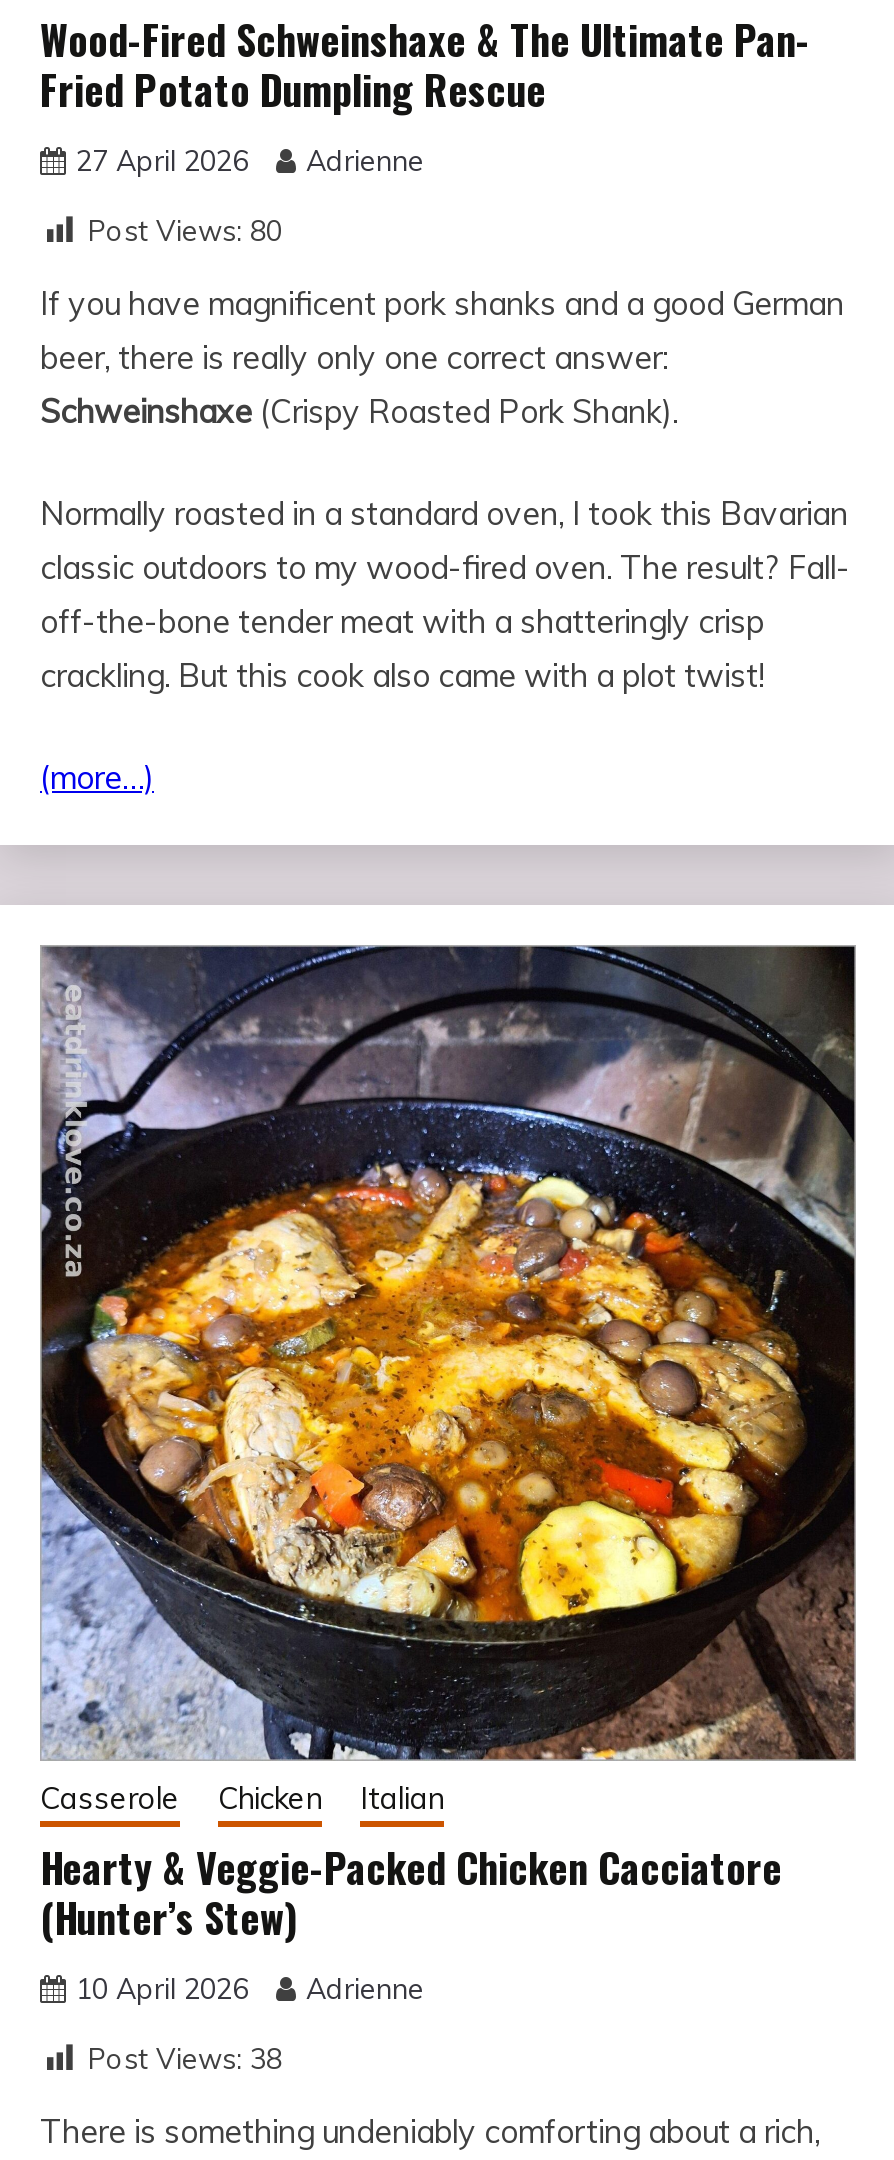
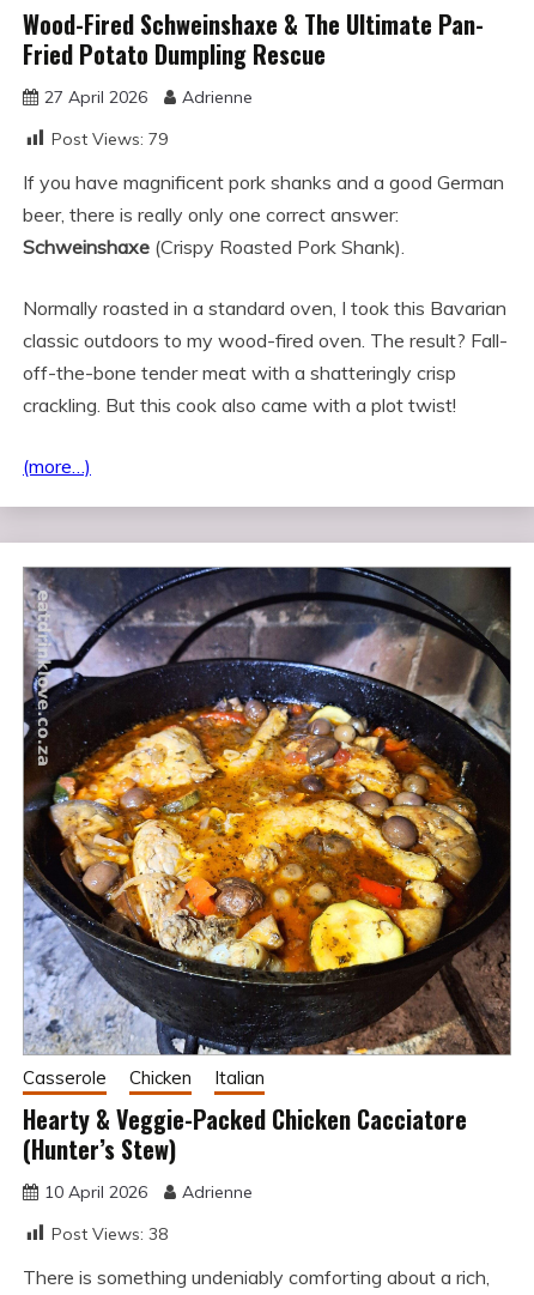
- Post Views: 80
+ Post Views: 79
